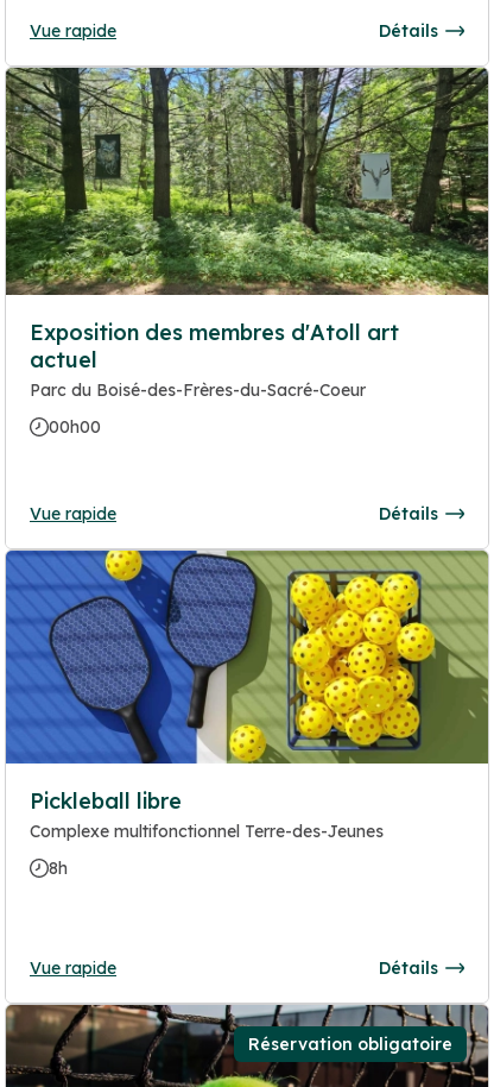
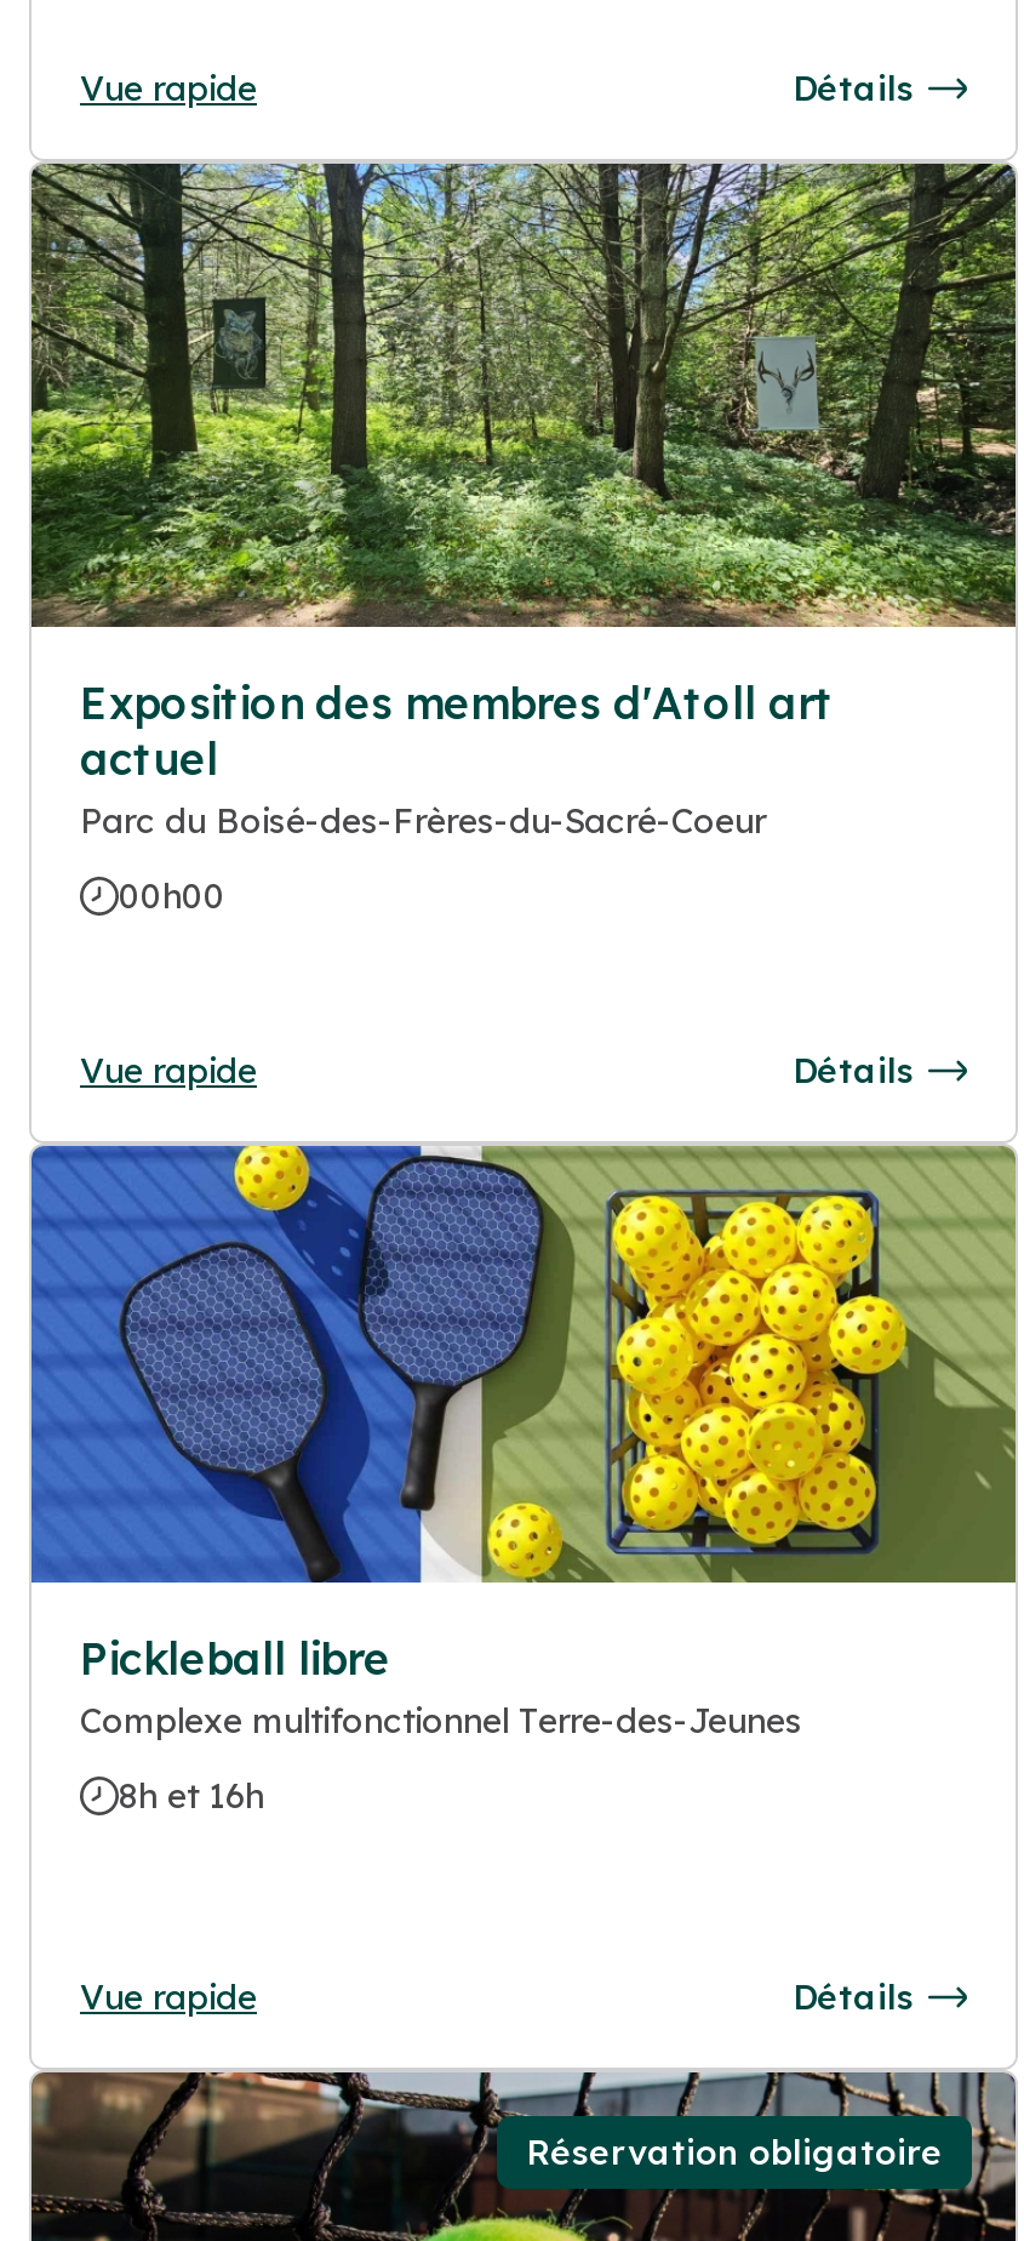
- 8h
+ 8h et 16h
